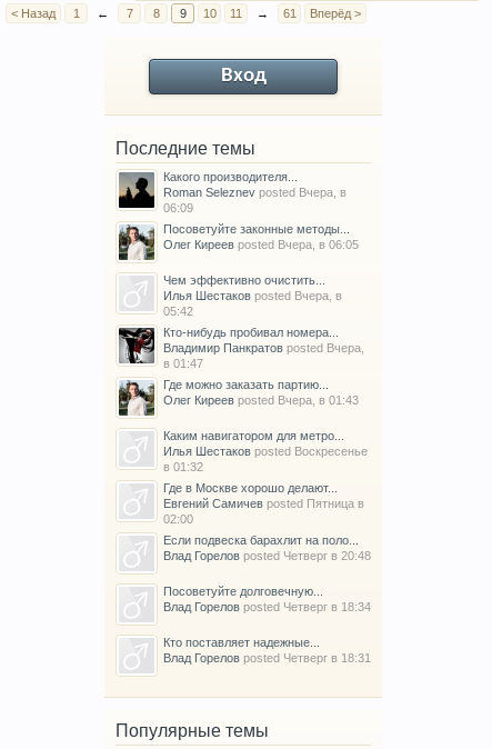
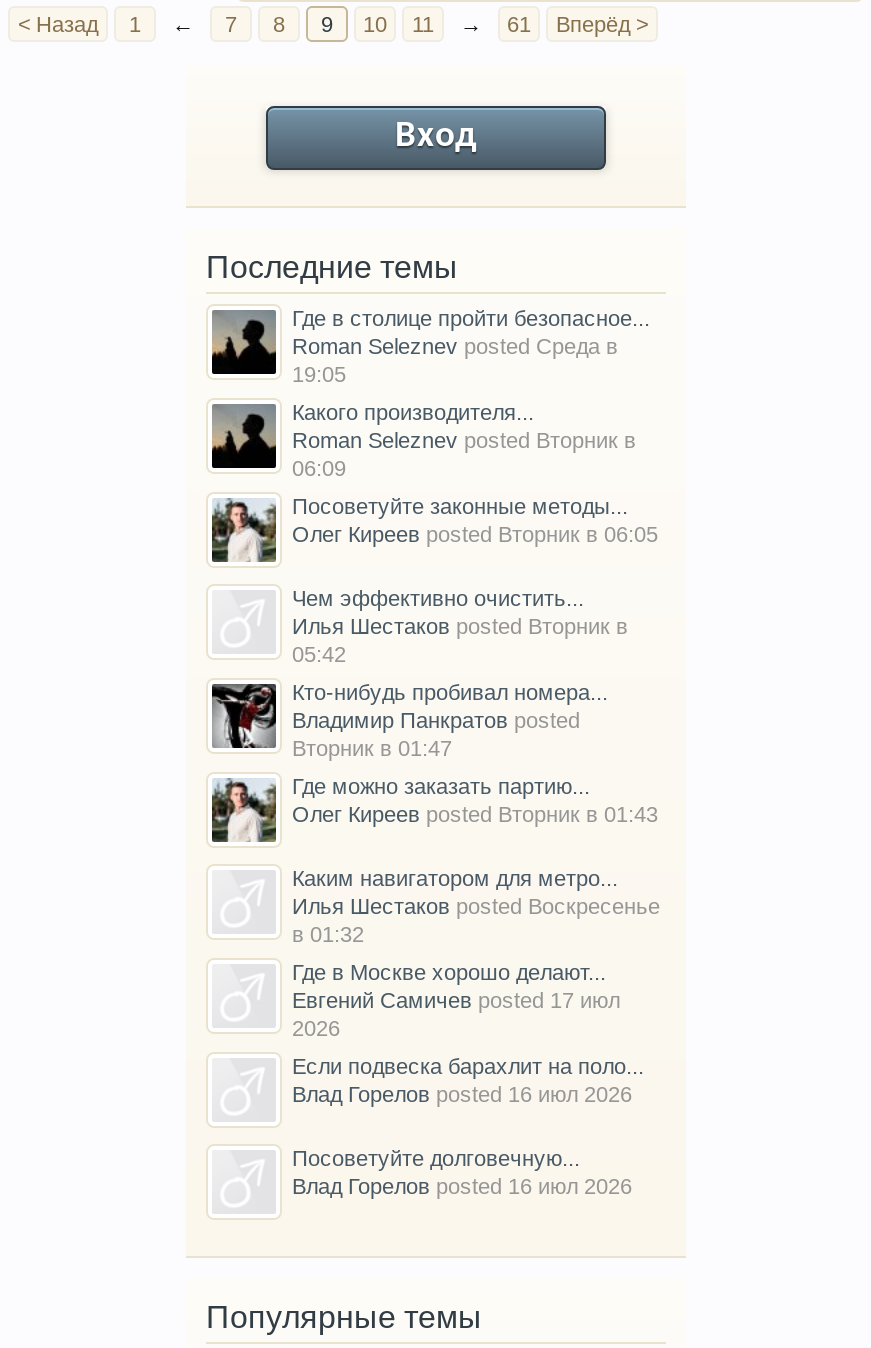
+ Где в столице пройти безопасное...
+ Roman Seleznev posted Среда в
+ 19:05

moved down: Какого производителя...

- Roman Seleznev posted Вчера, в
+ Roman Seleznev posted Вторник в

moved down: [image] | 06:09 | Посоветуйте законные методы...

- Олег Киреев posted Вчера, в 06:05
+ Олег Киреев posted Вторник в 06:05

moved down: Чем эффективно очистить...

- Илья Шестаков posted Вчера, в
+ Илья Шестаков posted Вторник в

moved down: [image] | 05:42 | Кто-нибудь пробивал номера...

- Владимир Панкратов posted Вчера,
- в 01:47
+ Владимир Панкратов posted
+ Вторник в 01:47

moved down: [image] | Где можно заказать партию...

- Олег Киреев posted Вчера, в 01:43
+ Олег Киреев posted Вторник в 01:43

moved down: Каким навигатором для метро... | Илья Шестаков posted Воскресенье | в 01:32 | Где в Москве хорошо делают...

- Евгений Самичев posted Пятница в
+ Евгений Самичев posted 17 июл

- 02:00
+ 2026

moved down: Если подвеска барахлит на поло...

- Влад Горелов posted Четверг в 20:48
+ Влад Горелов posted 16 июл 2026

moved down: Посоветуйте долговечную...

- Влад Горелов posted Четверг в 18:34
- Кто поставляет надежные...
- Влад Горелов posted Четверг в 18:31
+ Влад Горелов posted 16 июл 2026
